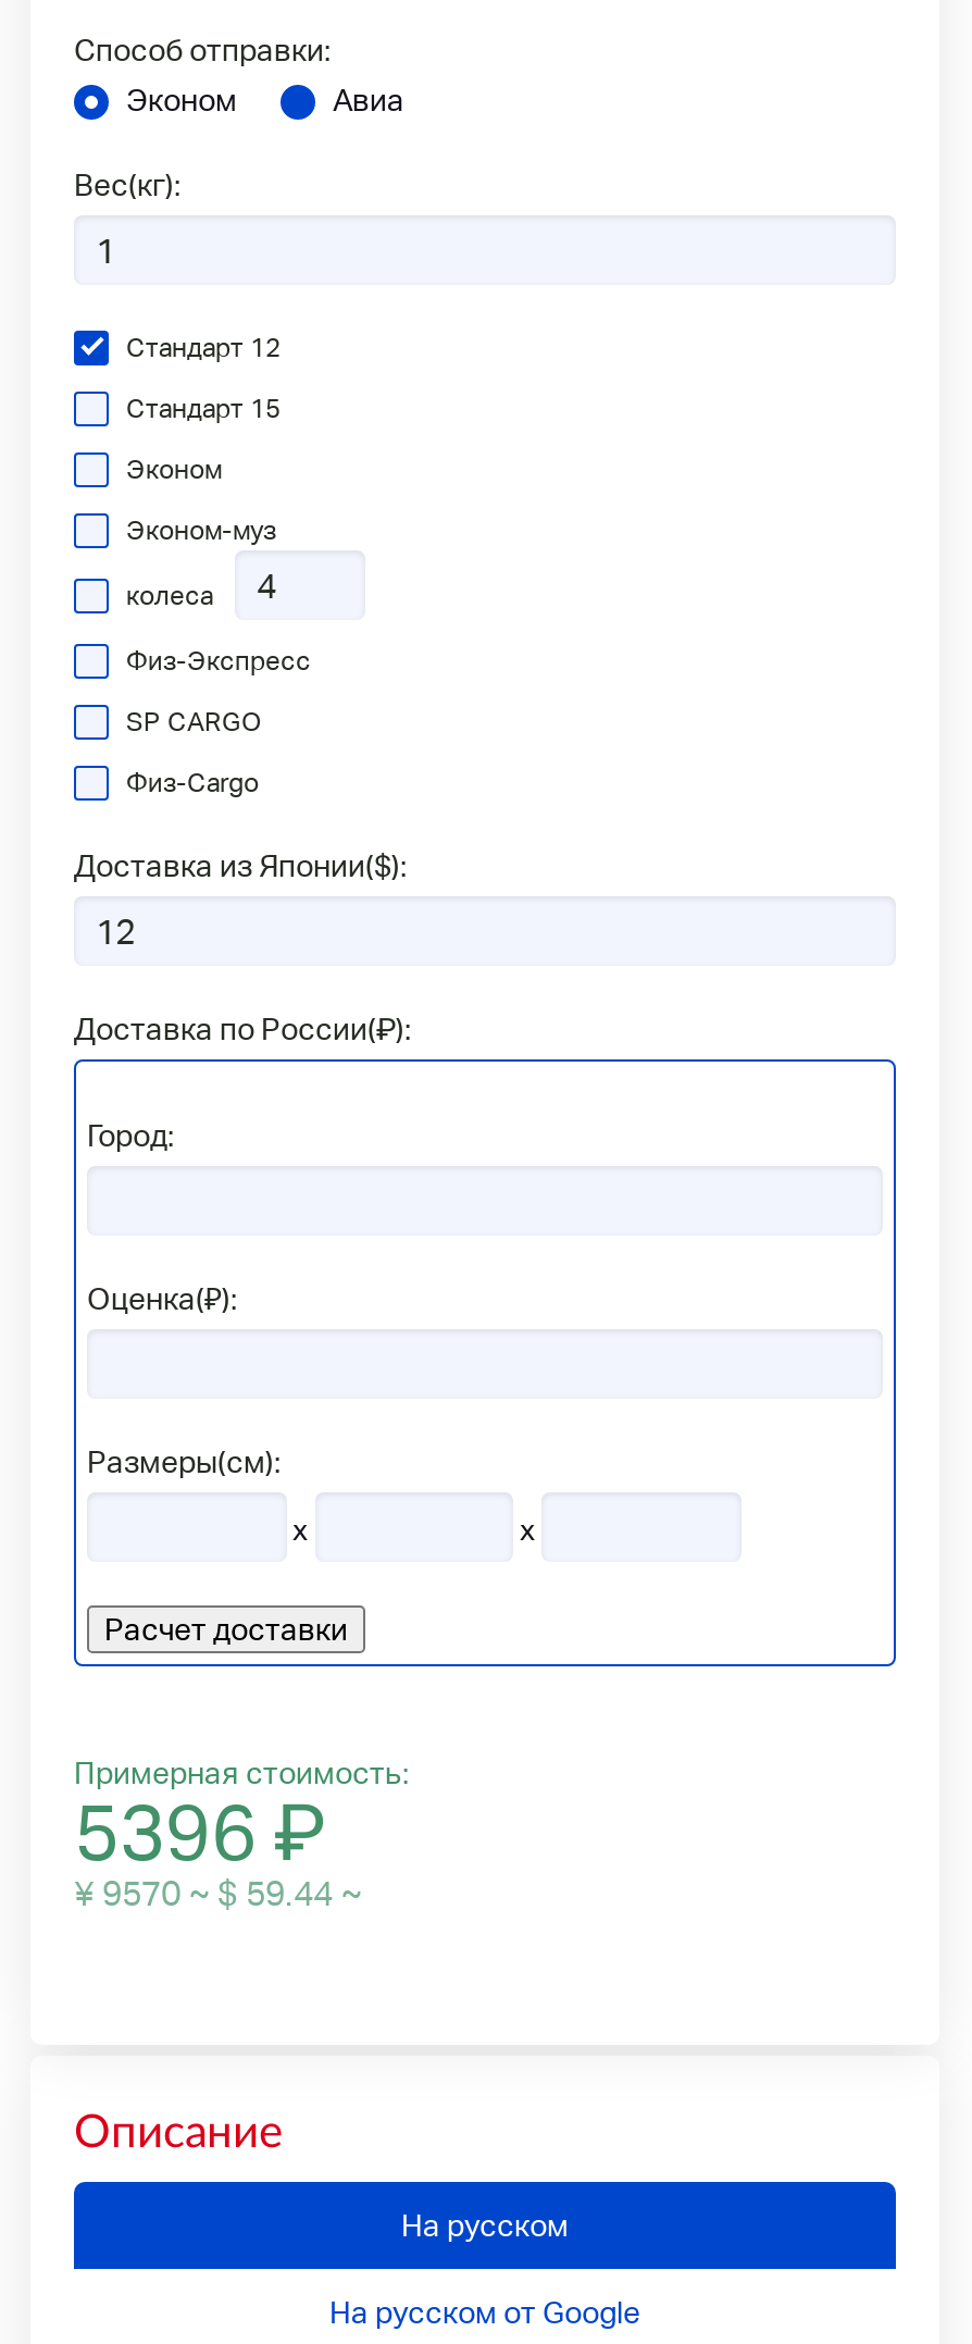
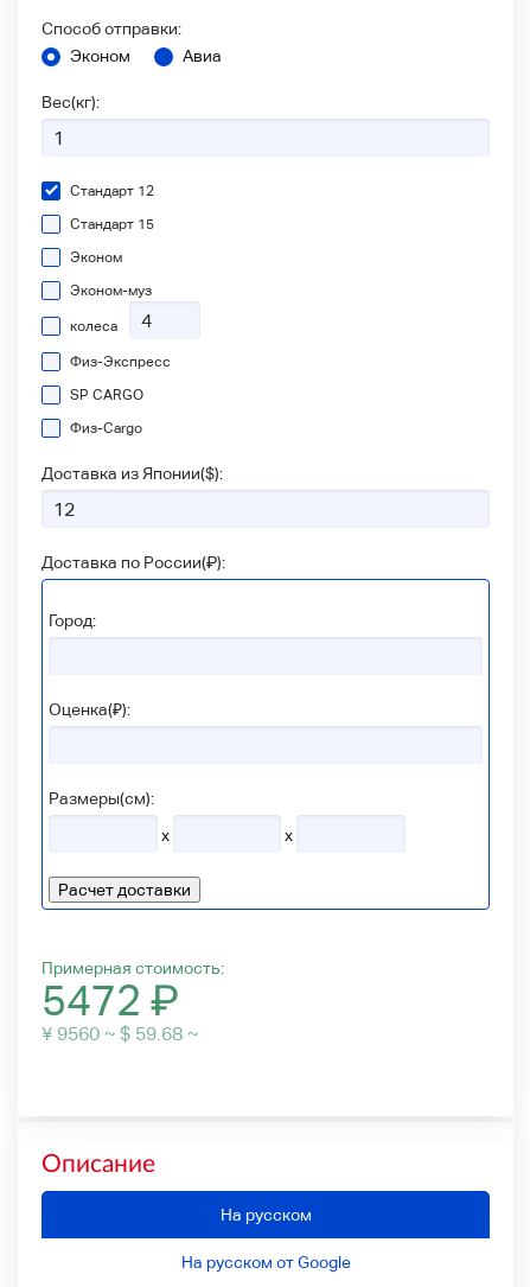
- 5396 ₽
+ 5472 ₽

- ¥ 9570 ~ $ 59.44 ~
+ ¥ 9560 ~ $ 59.68 ~
